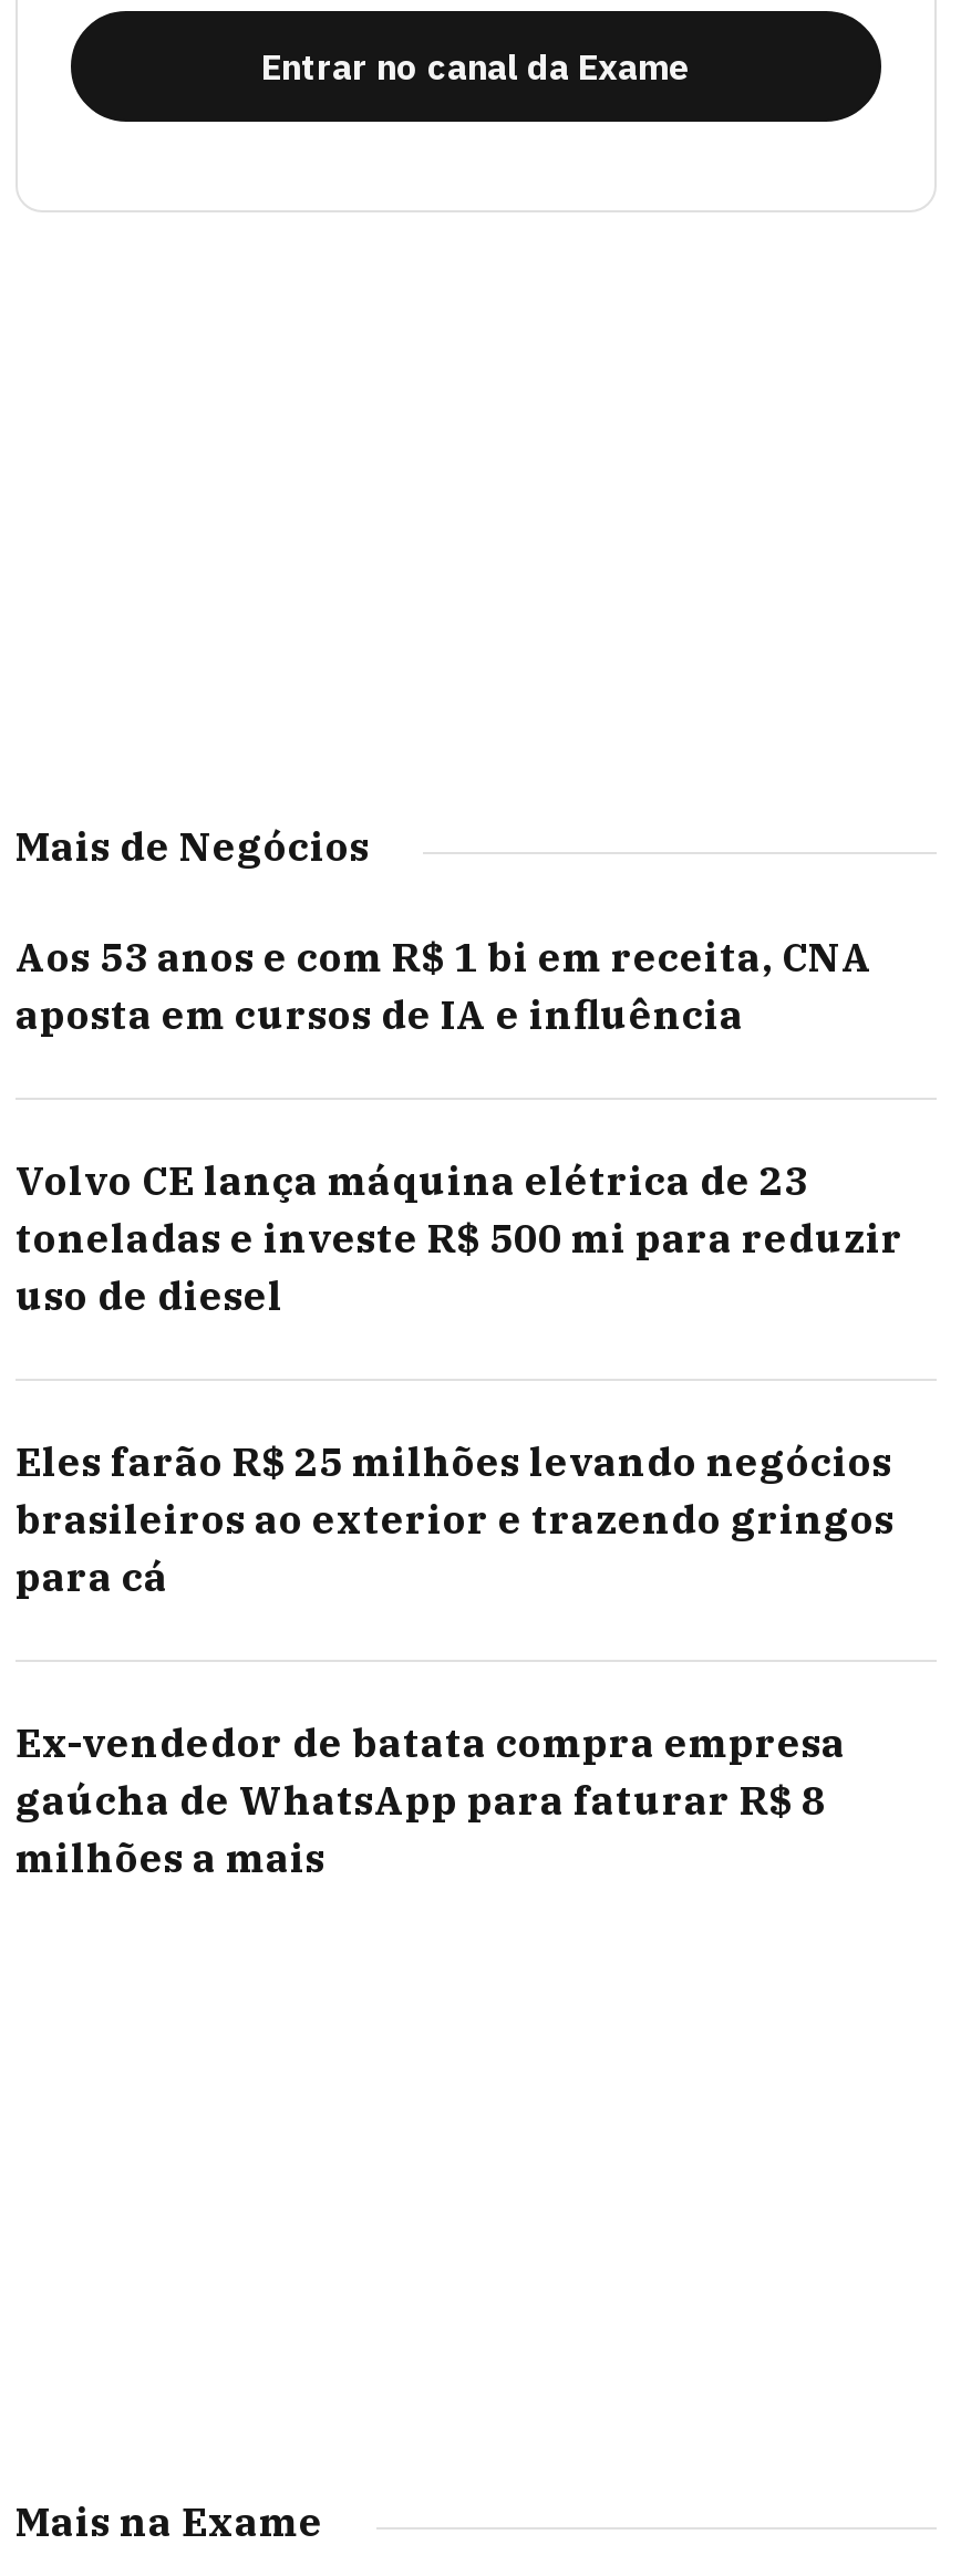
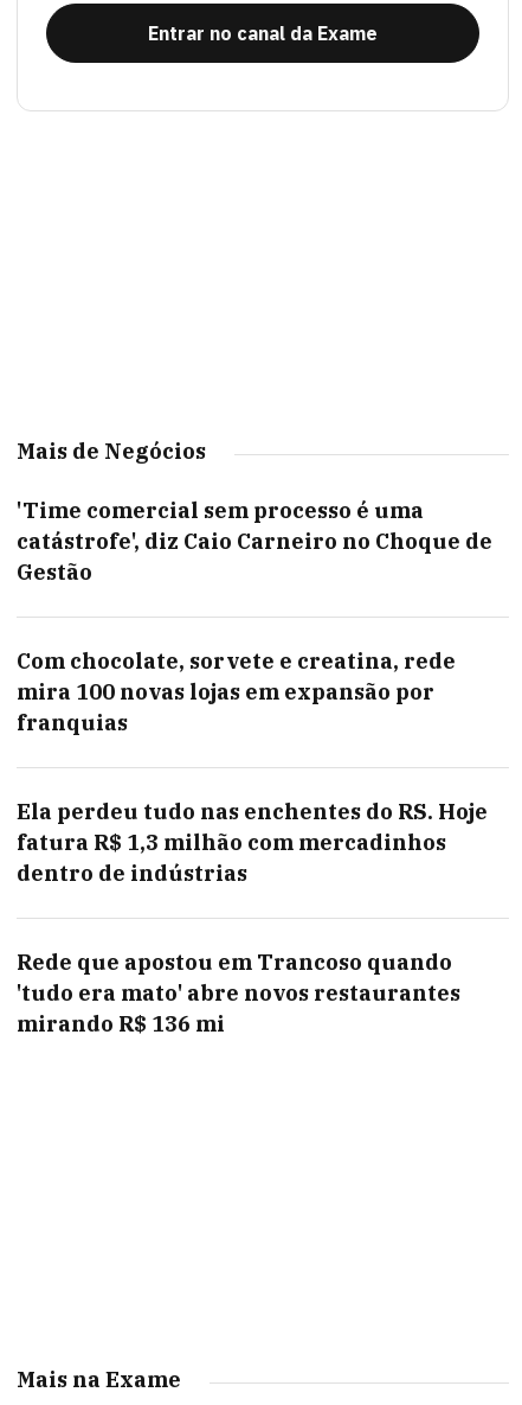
- Aos 53 anos e com R$ 1 bi em receita, CNA
- aposta em cursos de IA e influência
+ 'Time comercial sem processo é uma
+ catástrofe', diz Caio Carneiro no Choque de
+ Gestão

- Volvo CE lança máquina elétrica de 23
- toneladas e investe R$ 500 mi para reduzir
- uso de diesel
+ Com chocolate, sorvete e creatina, rede
+ mira 100 novas lojas em expansão por
+ franquias

- Eles farão R$ 25 milhões levando negócios
- brasileiros ao exterior e trazendo gringos
- para cá
+ Ela perdeu tudo nas enchentes do RS. Hoje
+ fatura R$ 1,3 milhão com mercadinhos
+ dentro de indústrias

- Ex-vendedor de batata compra empresa
- gaúcha de WhatsApp para faturar R$ 8
- milhões a mais
+ Rede que apostou em Trancoso quando
+ 'tudo era mato' abre novos restaurantes
+ mirando R$ 136 mi
